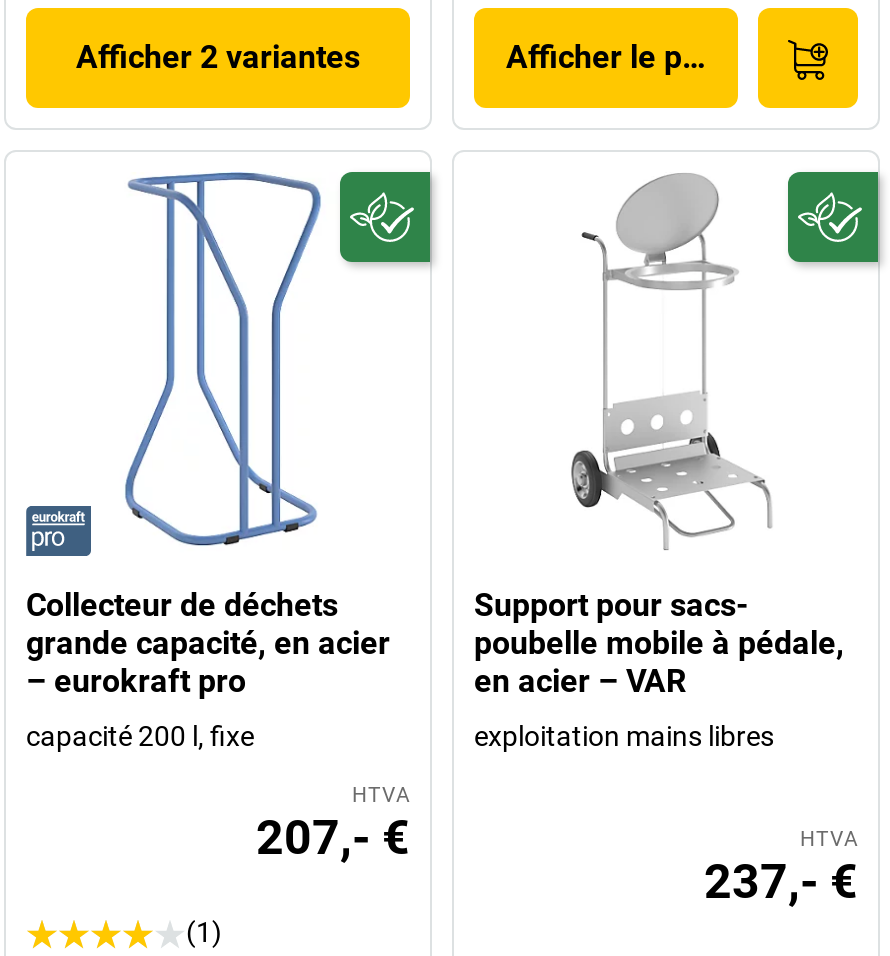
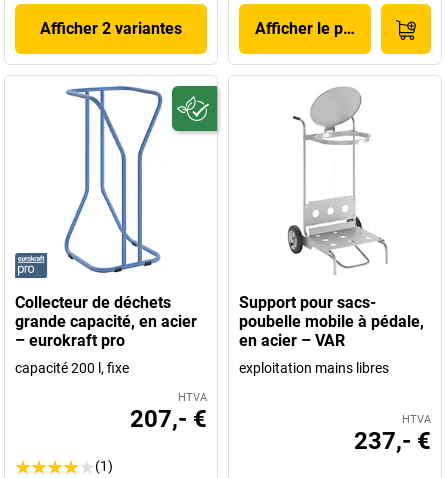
- [image]
